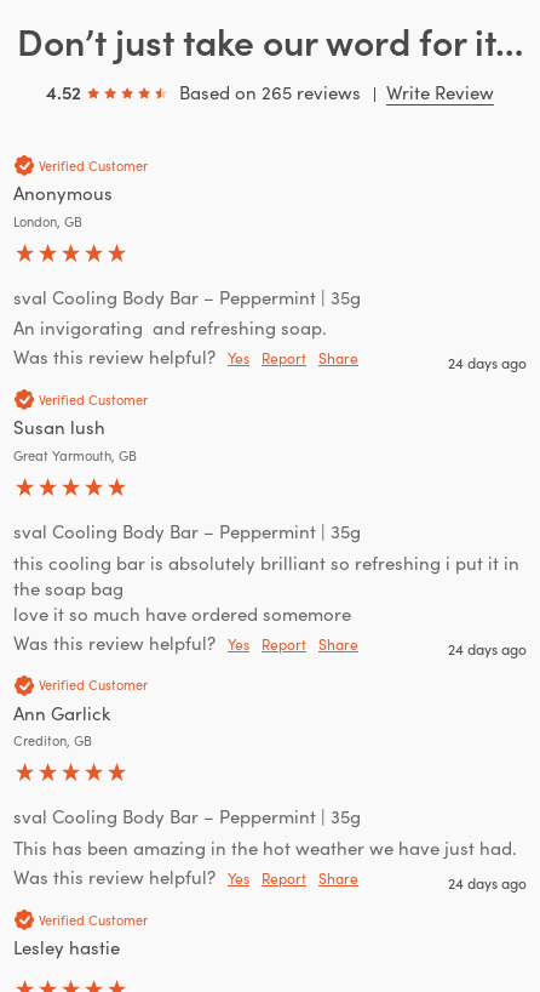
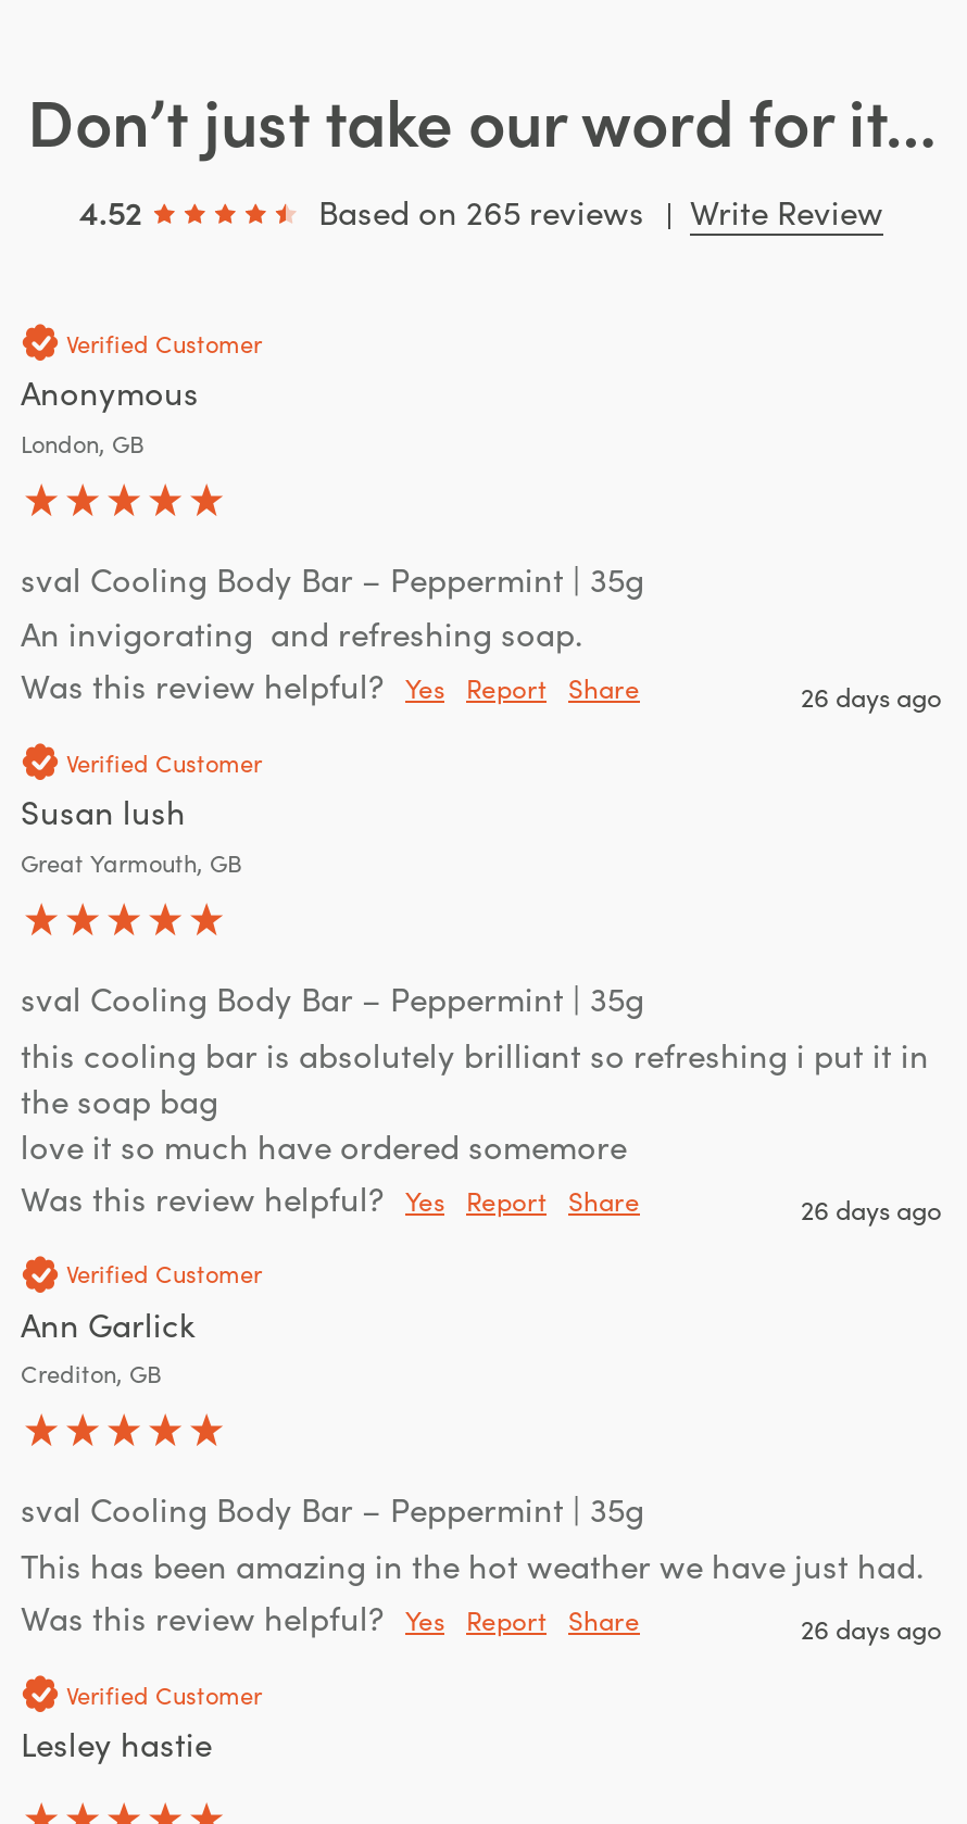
- 24 days ago
+ 26 days ago

- 24 days ago
+ 26 days ago

- 24 days ago
+ 26 days ago
